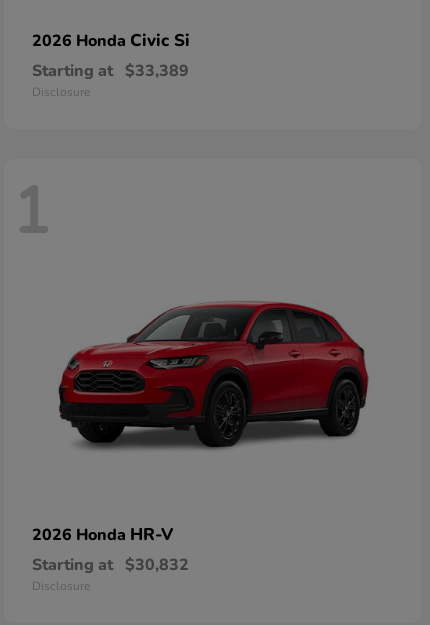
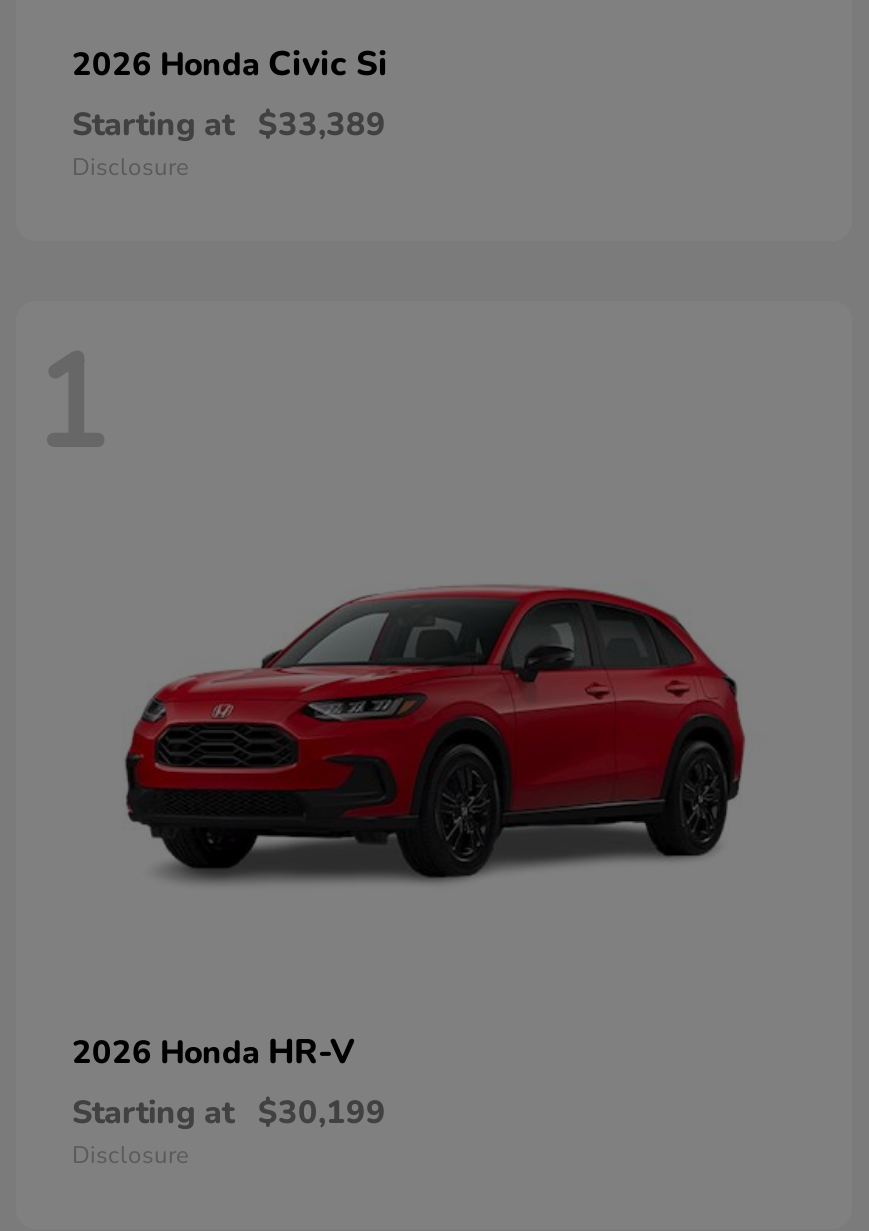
- Starting at $30,832
+ Starting at $30,199
